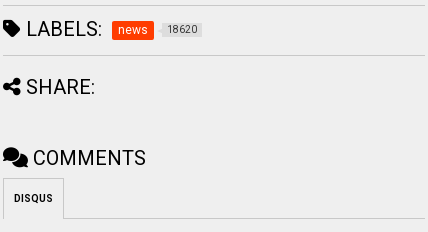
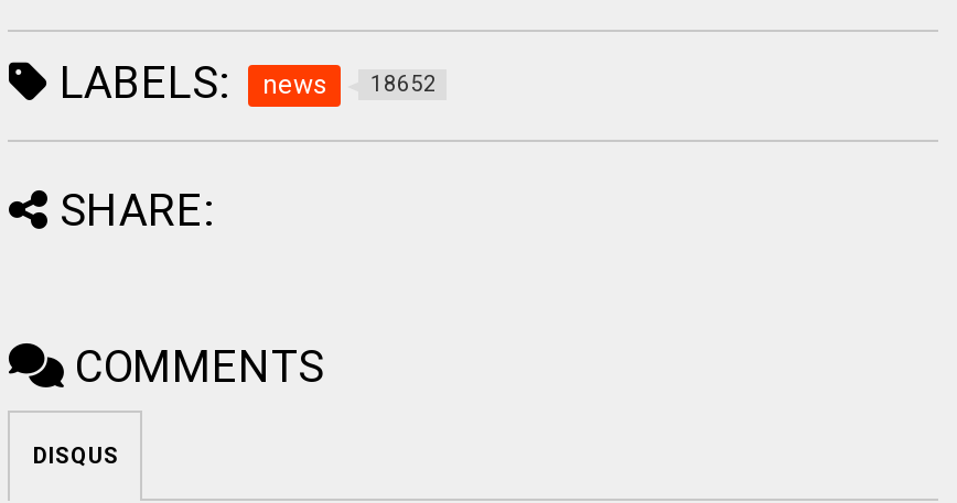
- LABELS: news 18620
+ LABELS: news 18652
